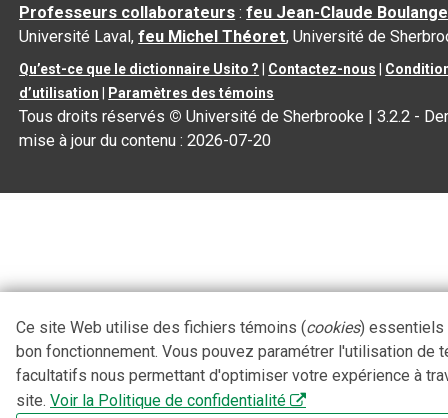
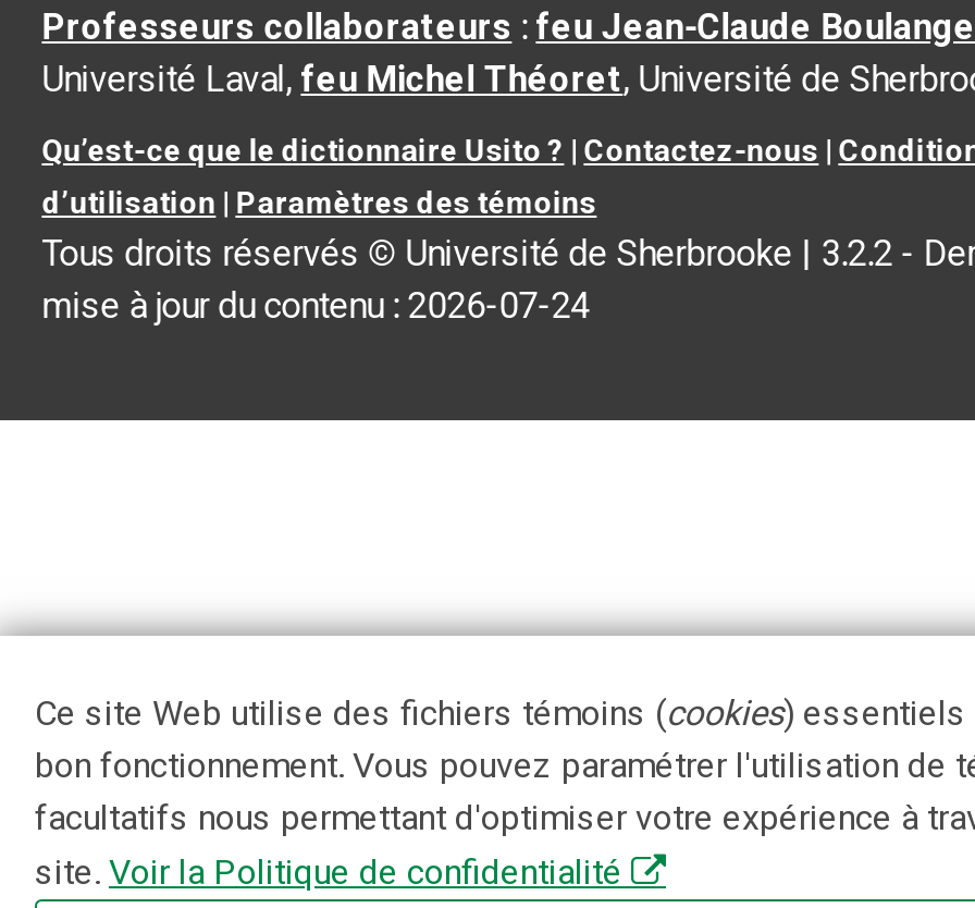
- mise à jour du contenu : 2026-07-20
+ mise à jour du contenu : 2026-07-24
